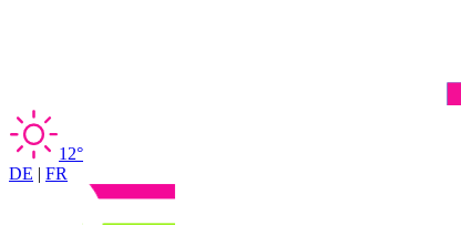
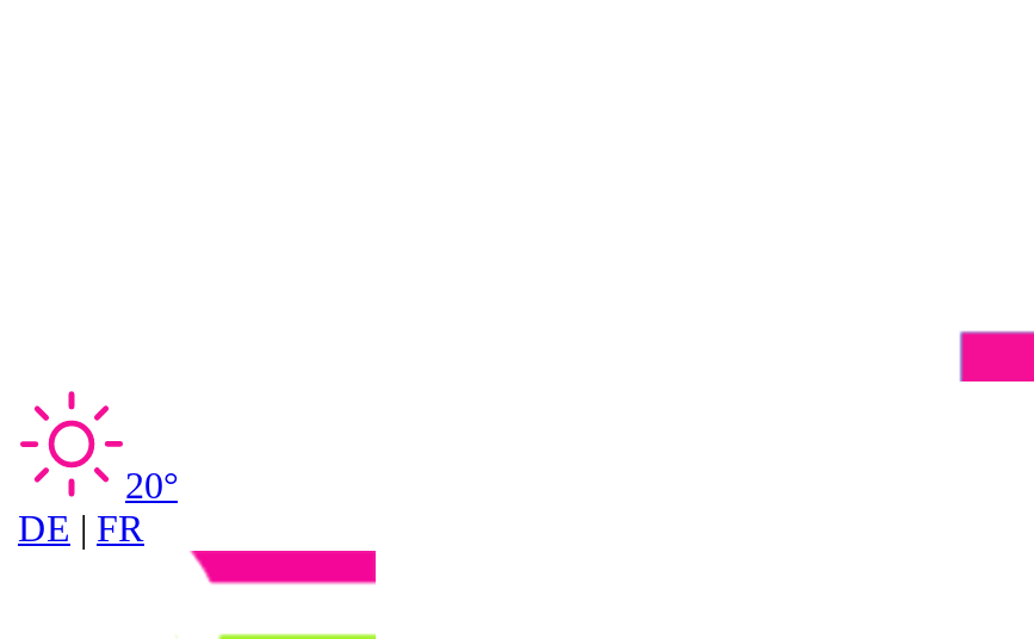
- 12°
+ 20°
